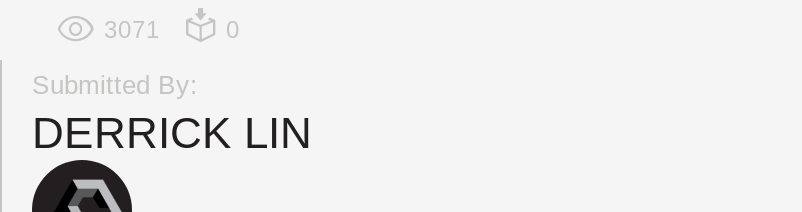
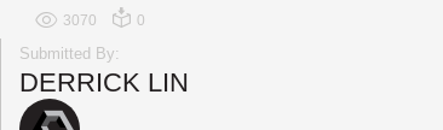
- 3071
+ 3070
